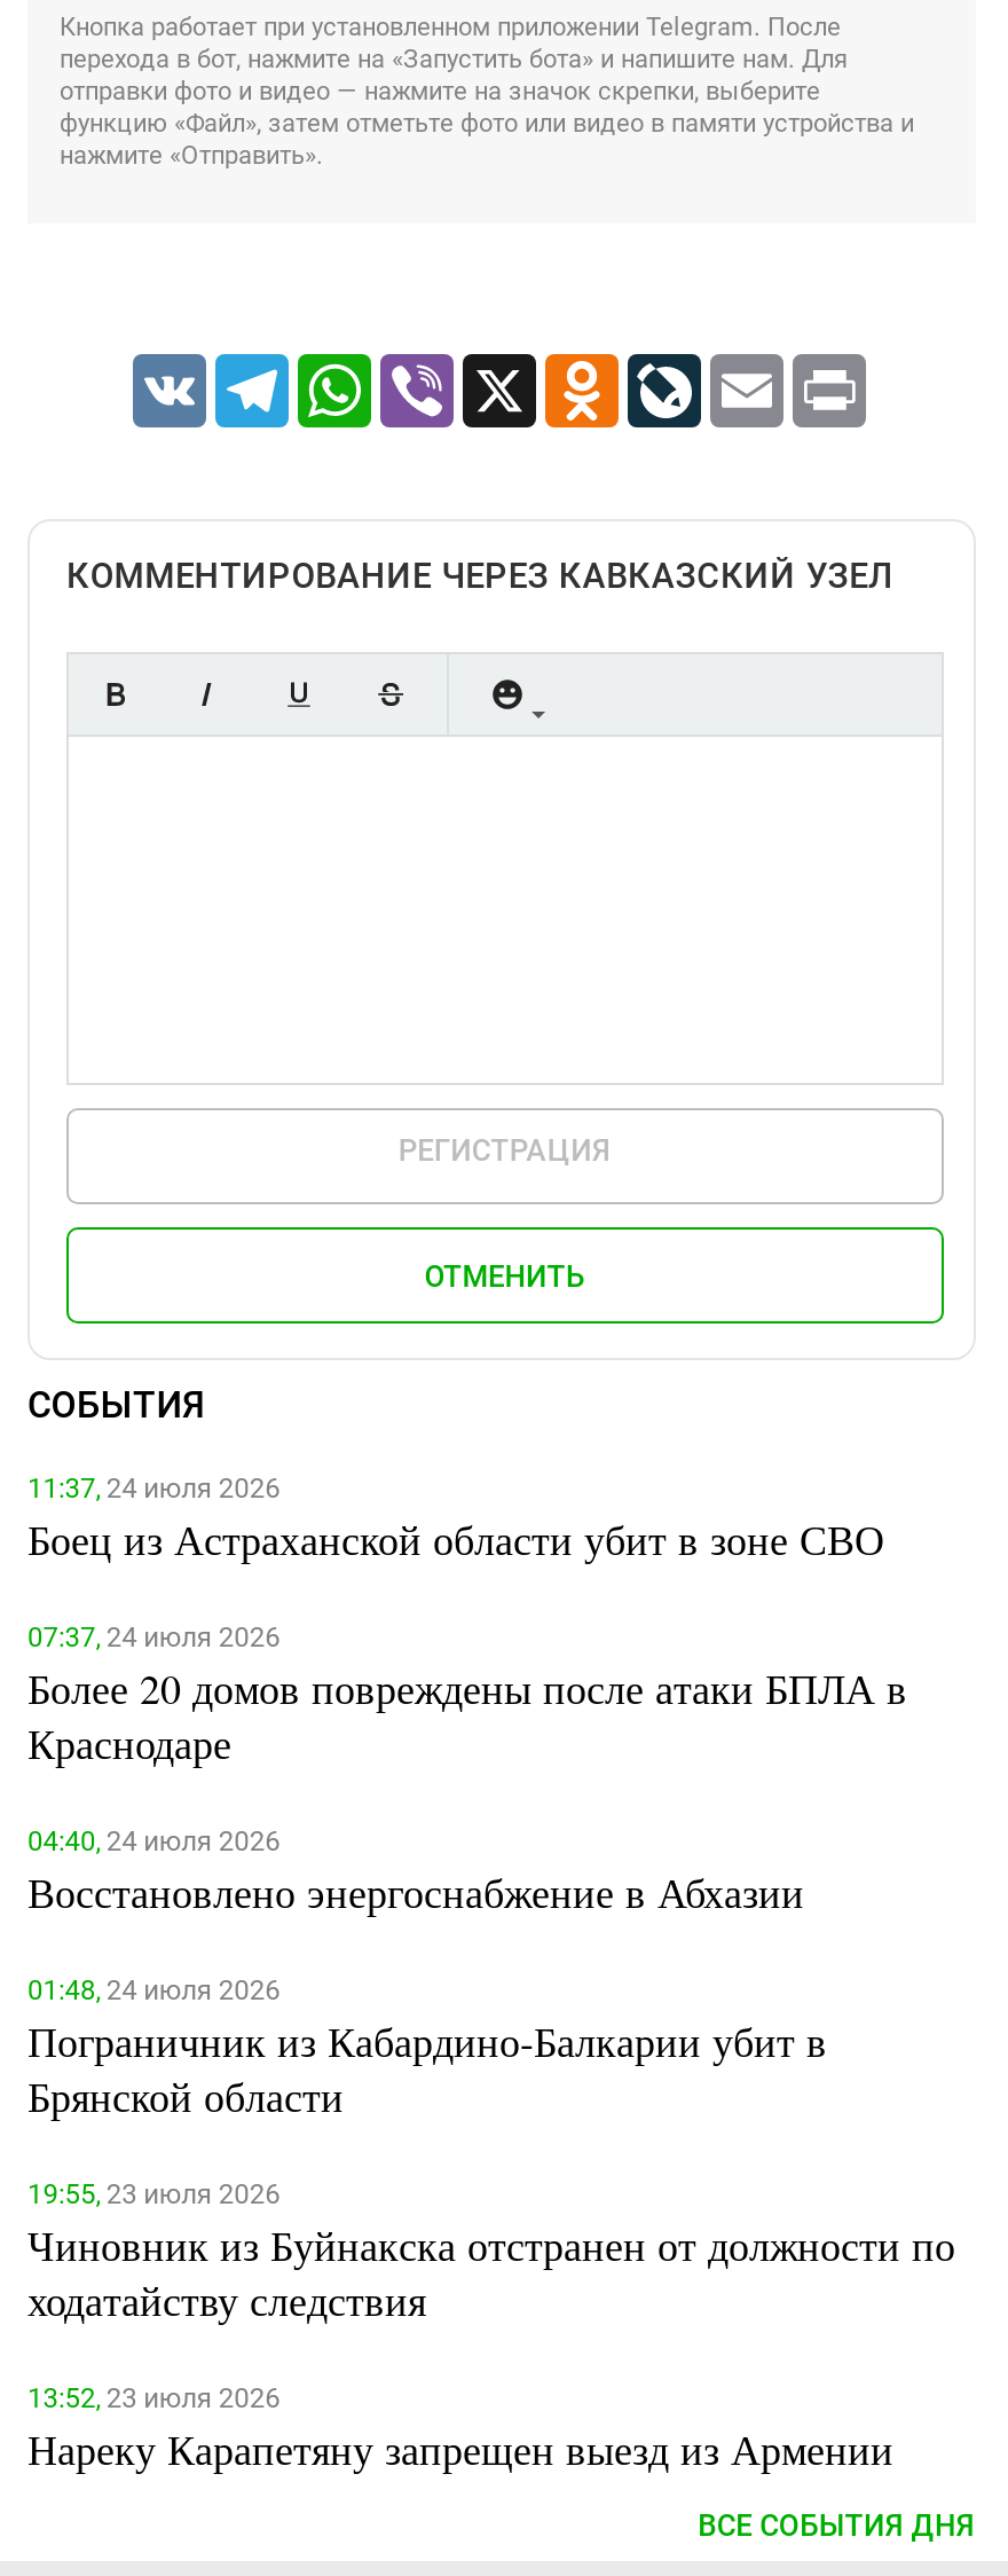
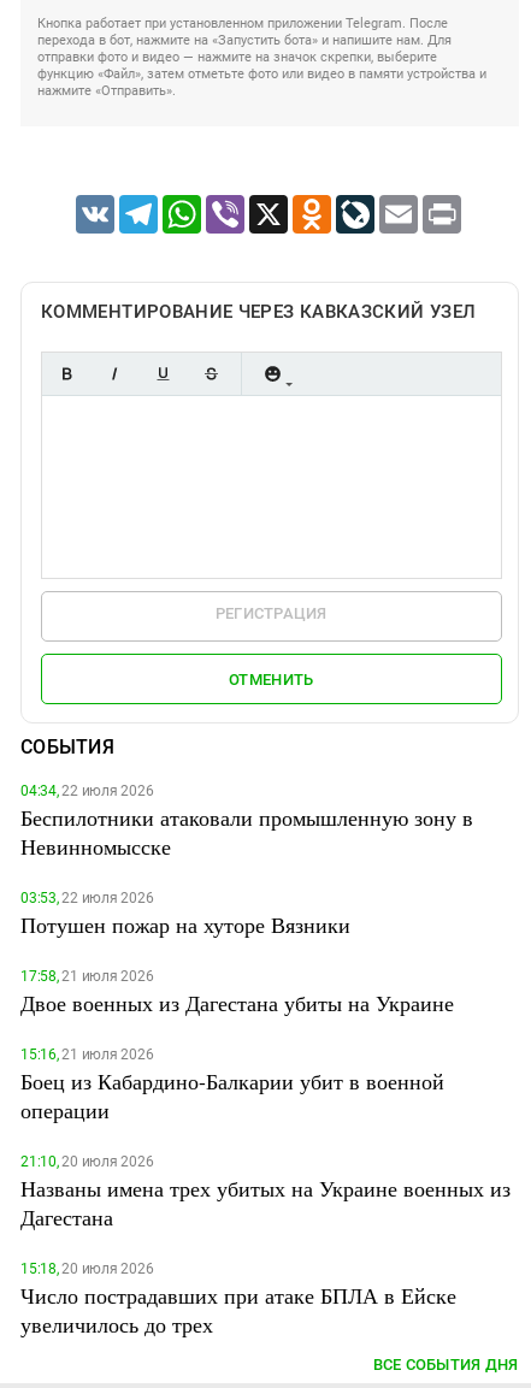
- 11:37, 24 июля 2026
- Боец из Астраханской области убит в зоне СВО
+ 04:34, 22 июля 2026
+ Беспилотники атаковали промышленную зону в
+ Невинномысске

- 07:37, 24 июля 2026
- Более 20 домов повреждены после атаки БПЛА в
- Краснодаре
+ 03:53, 22 июля 2026
+ Потушен пожар на хуторе Вязники

- 04:40, 24 июля 2026
- Восстановлено энергоснабжение в Абхазии
+ 17:58, 21 июля 2026
+ Двое военных из Дагестана убиты на Украине

- 01:48, 24 июля 2026
- Пограничник из Кабардино-Балкарии убит в
- Брянской области
+ 15:16, 21 июля 2026
+ Боец из Кабардино-Балкарии убит в военной
+ операции

- 19:55, 23 июля 2026
- Чиновник из Буйнакска отстранен от должности по
- ходатайству следствия
+ 21:10, 20 июля 2026
+ Названы имена трех убитых на Украине военных из
+ Дагестана

- 13:52, 23 июля 2026
- Нареку Карапетяну запрещен выезд из Армении
+ 15:18, 20 июля 2026
+ Число пострадавших при атаке БПЛА в Ейске
+ увеличилось до трех
